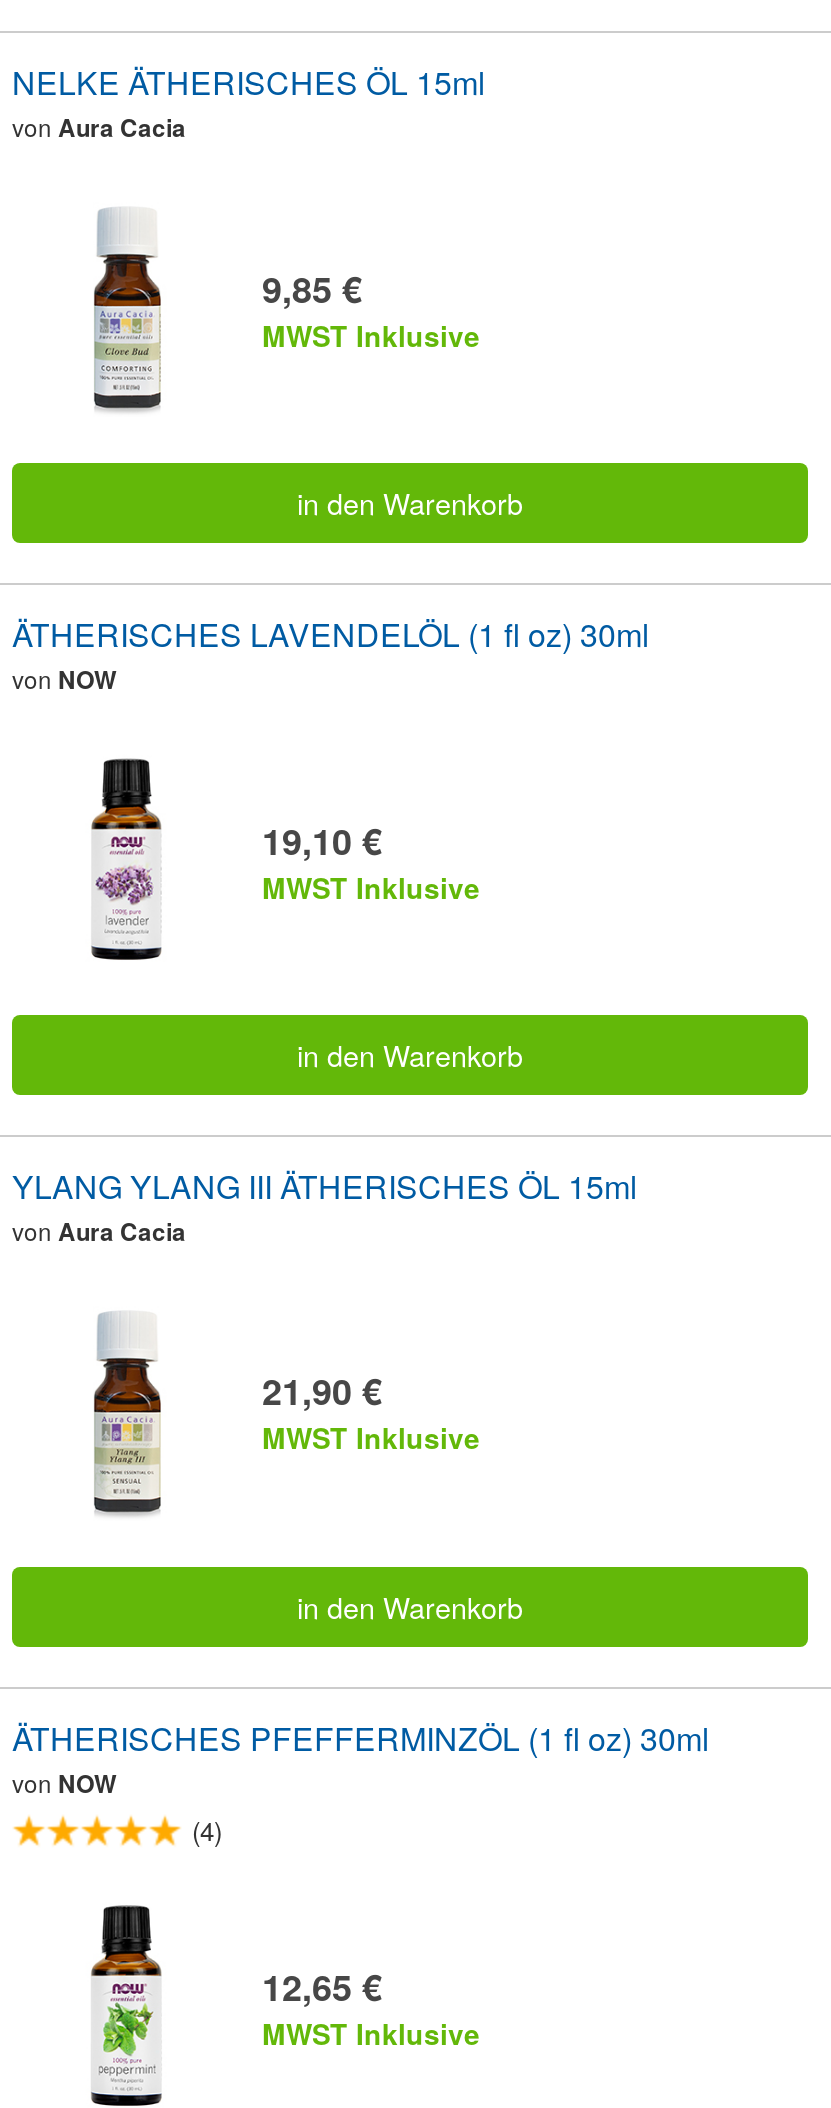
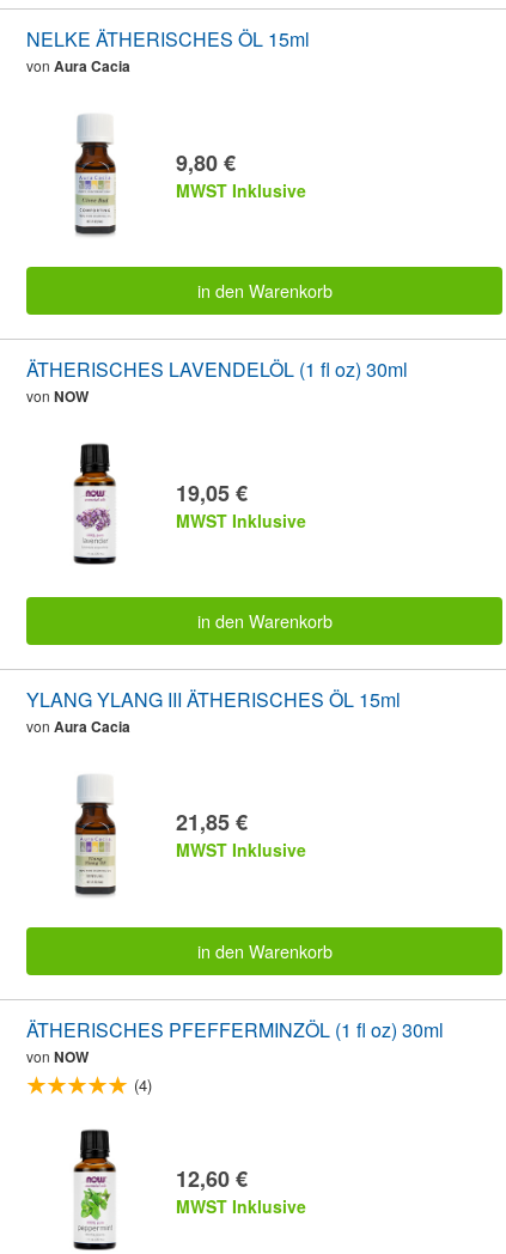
- 9,85 €
+ 9,80 €

- 19,10 €
+ 19,05 €

- 21,90 €
+ 21,85 €

- 12,65 €
+ 12,60 €
